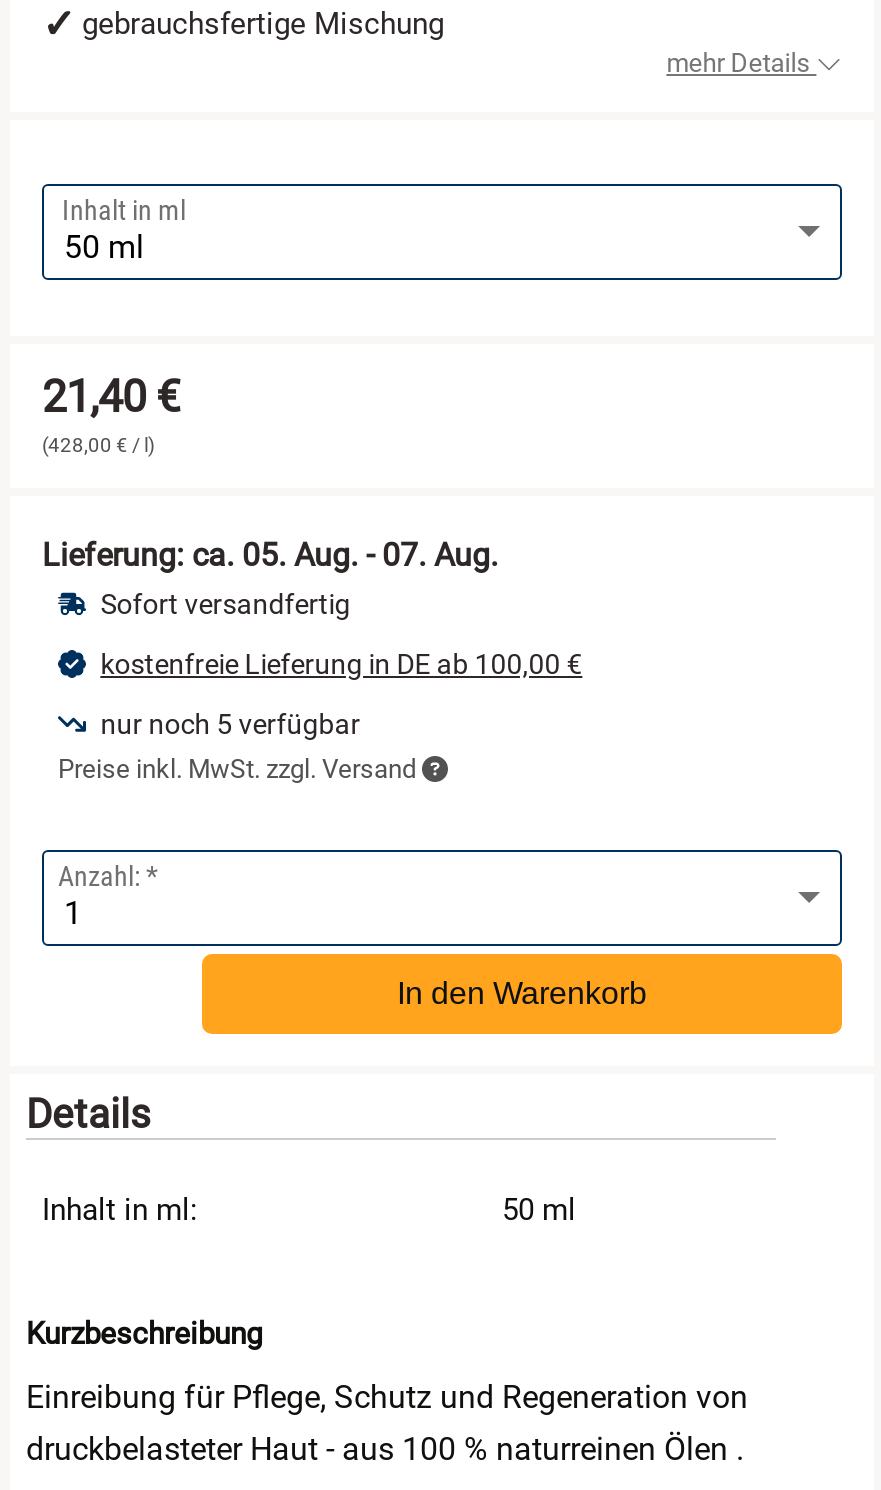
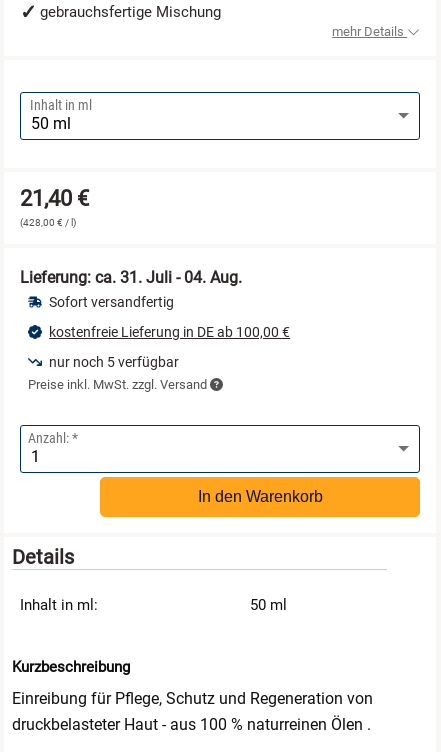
- Lieferung: ca. 05. Aug. - 07. Aug.
+ Lieferung: ca. 31. Juli - 04. Aug.
